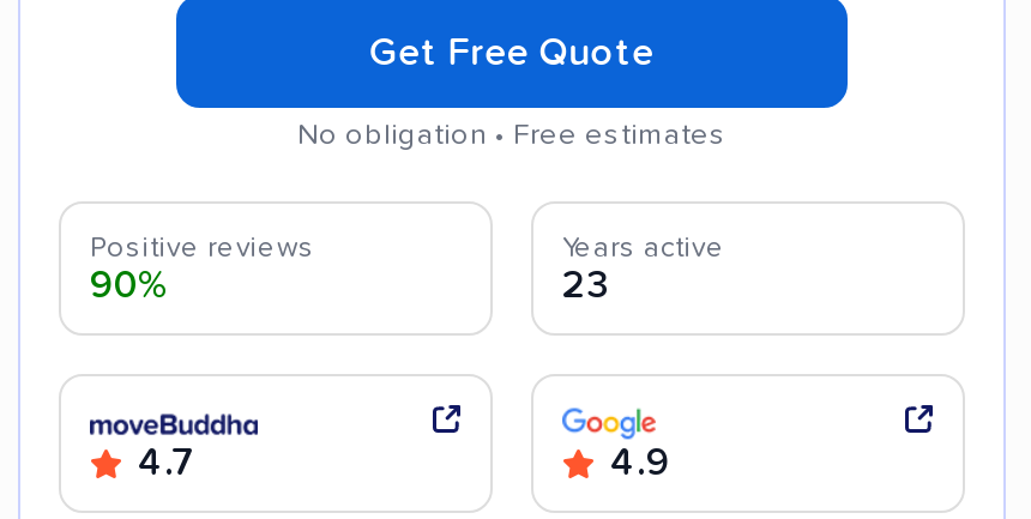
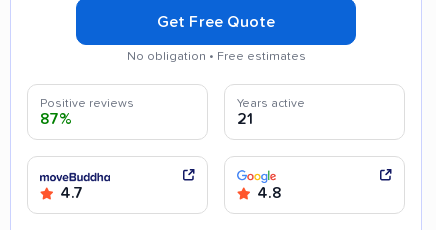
- 90%
+ 87%

- 23
+ 21

- 4.9
+ 4.8
